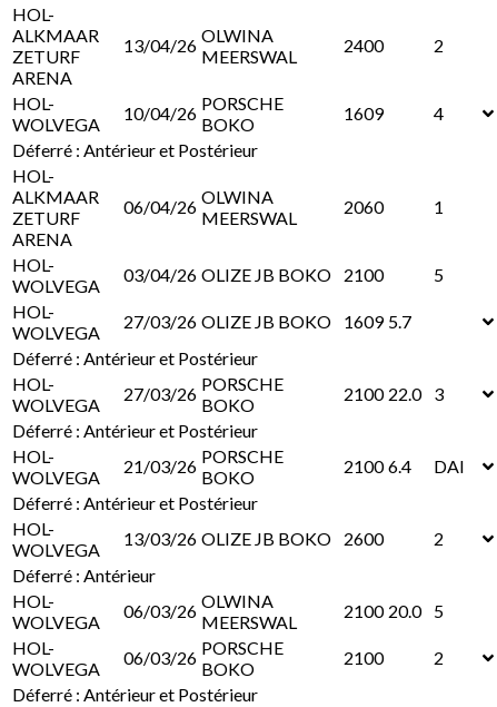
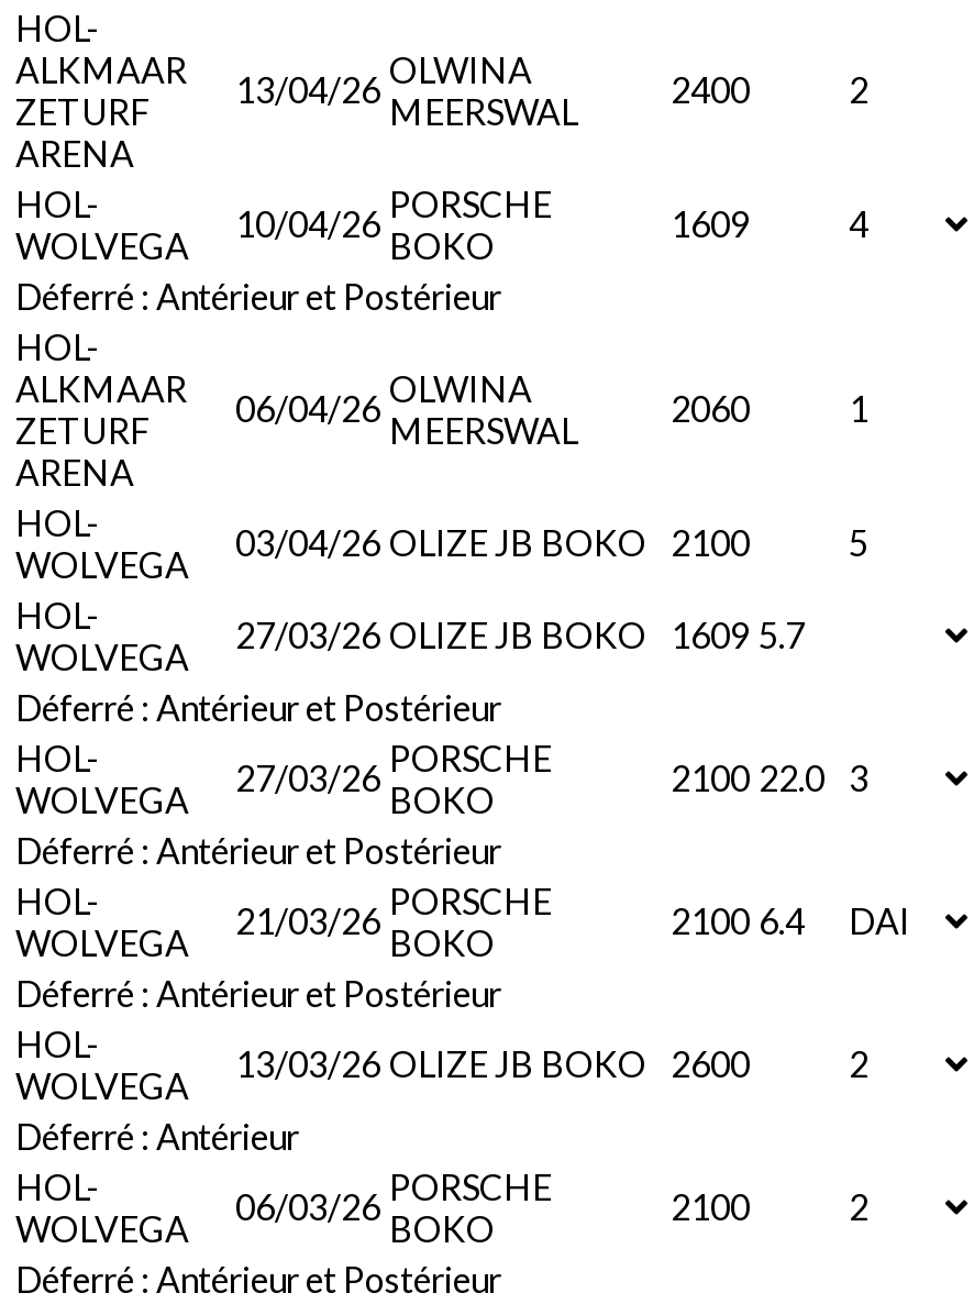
- 06/03/26 OLWINA
- MEERSWAL

- 2100 20.0 5
- HOL-
- WOLVEGA
